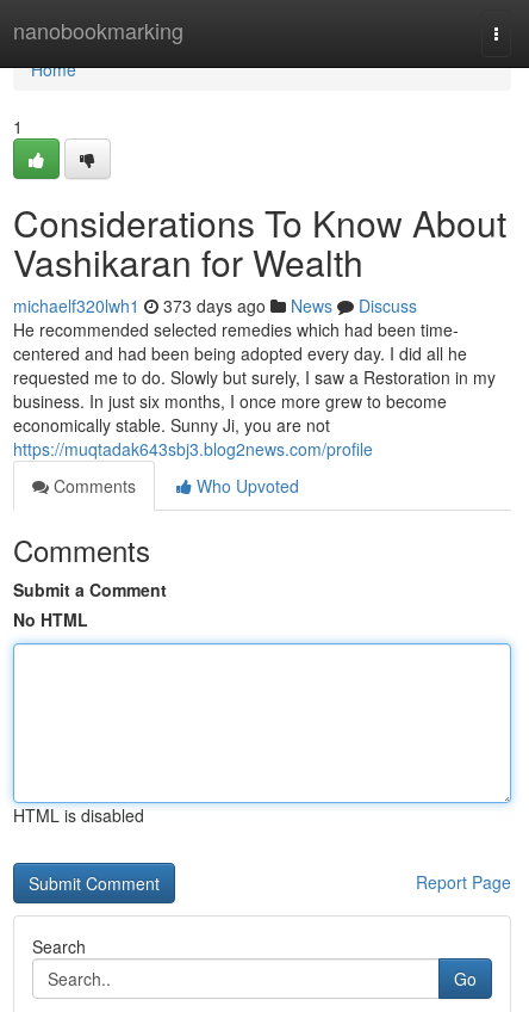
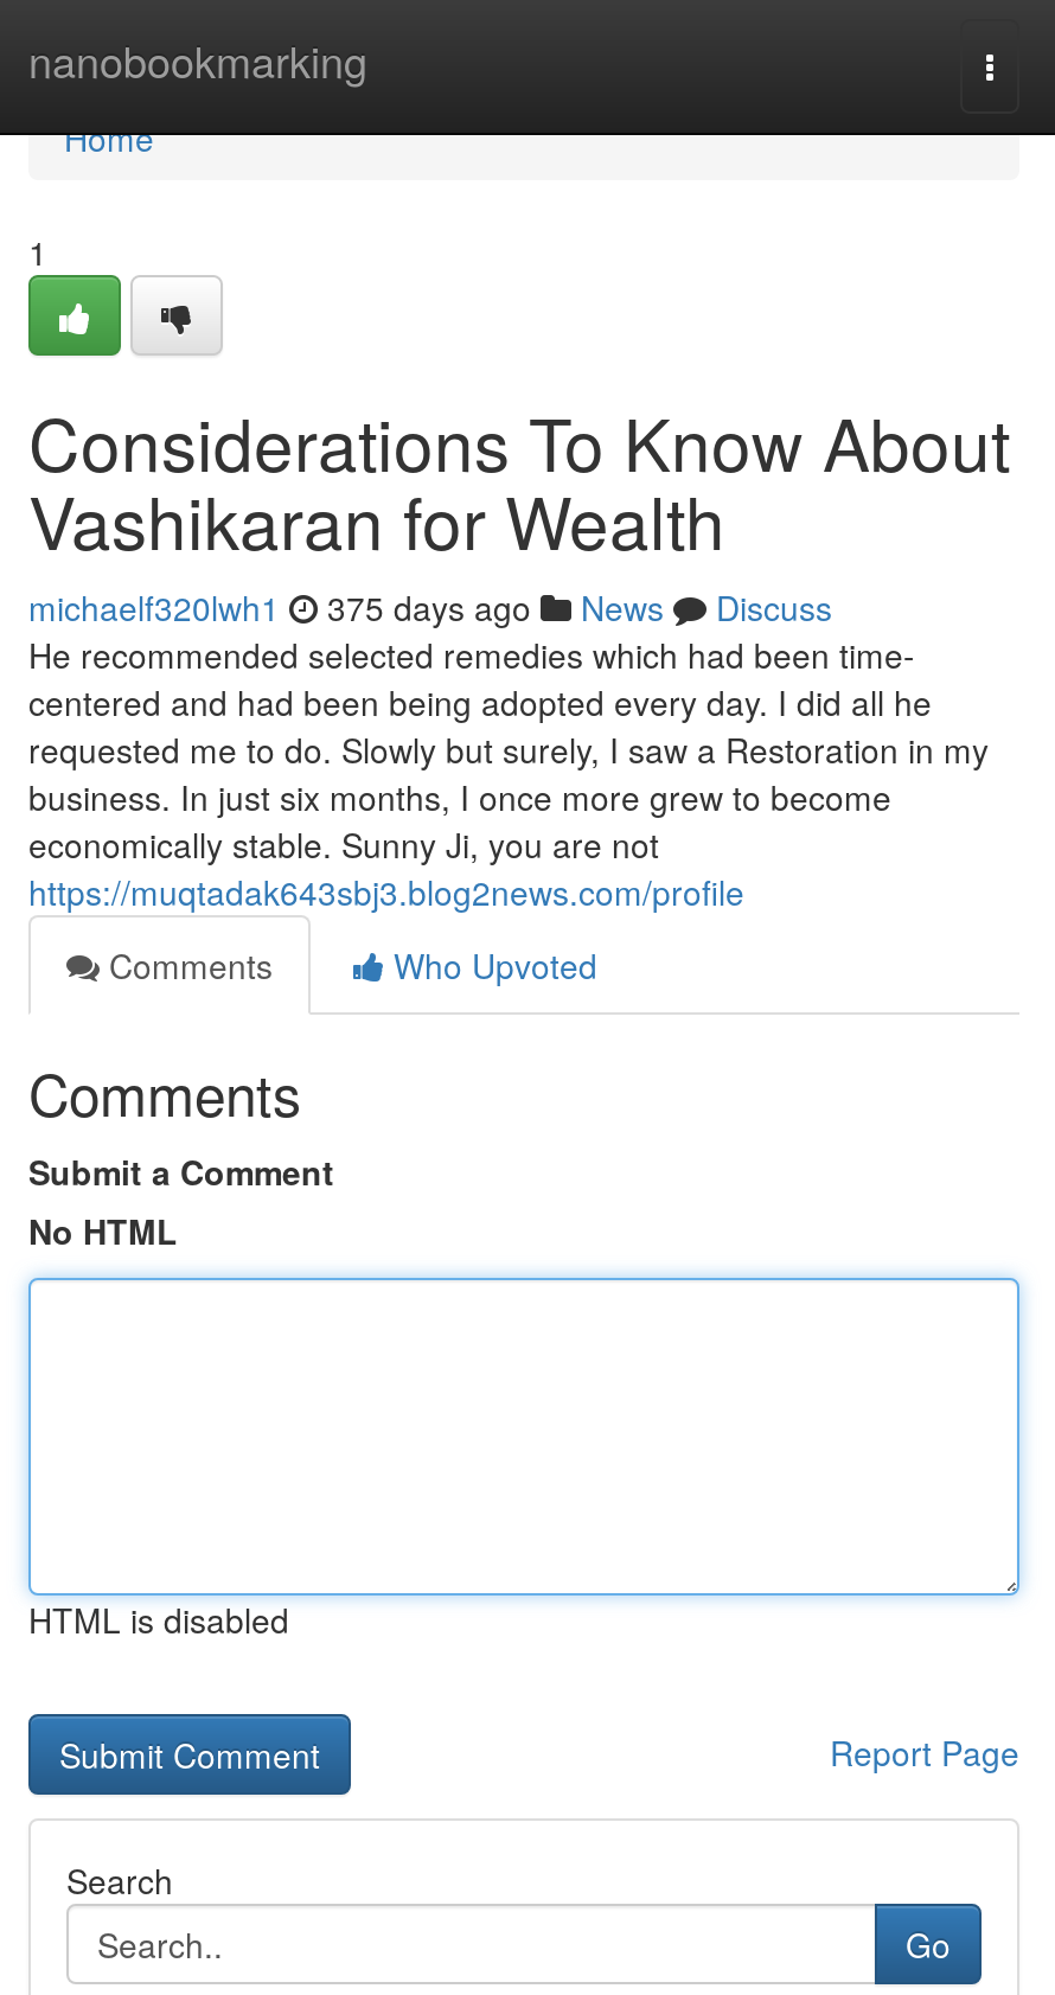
- michaelf320lwh1 373 days ago News Discuss
+ michaelf320lwh1 375 days ago News Discuss
